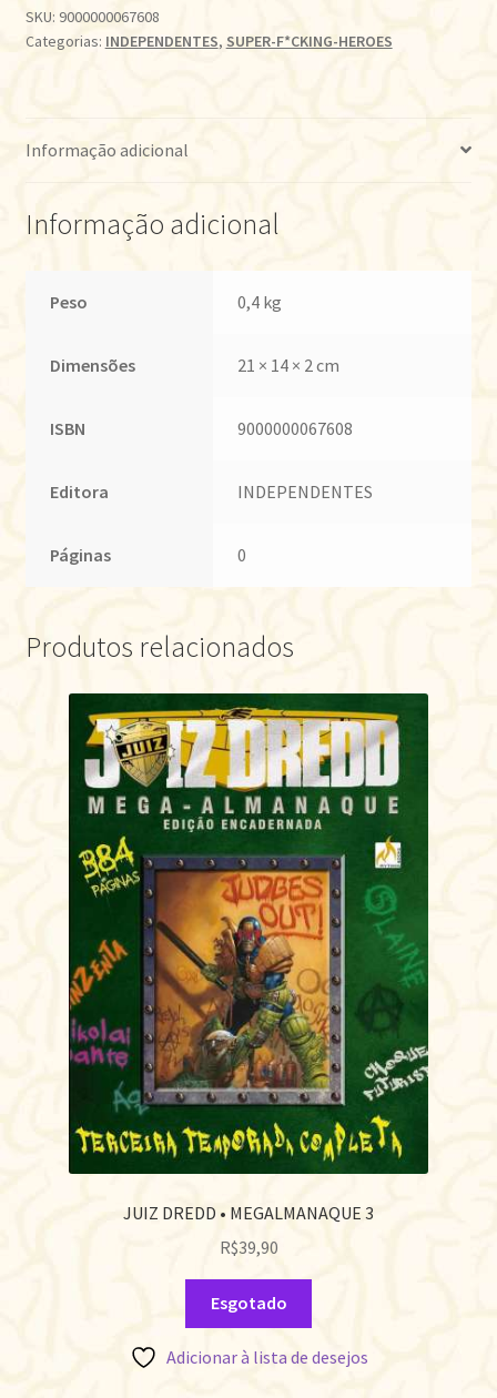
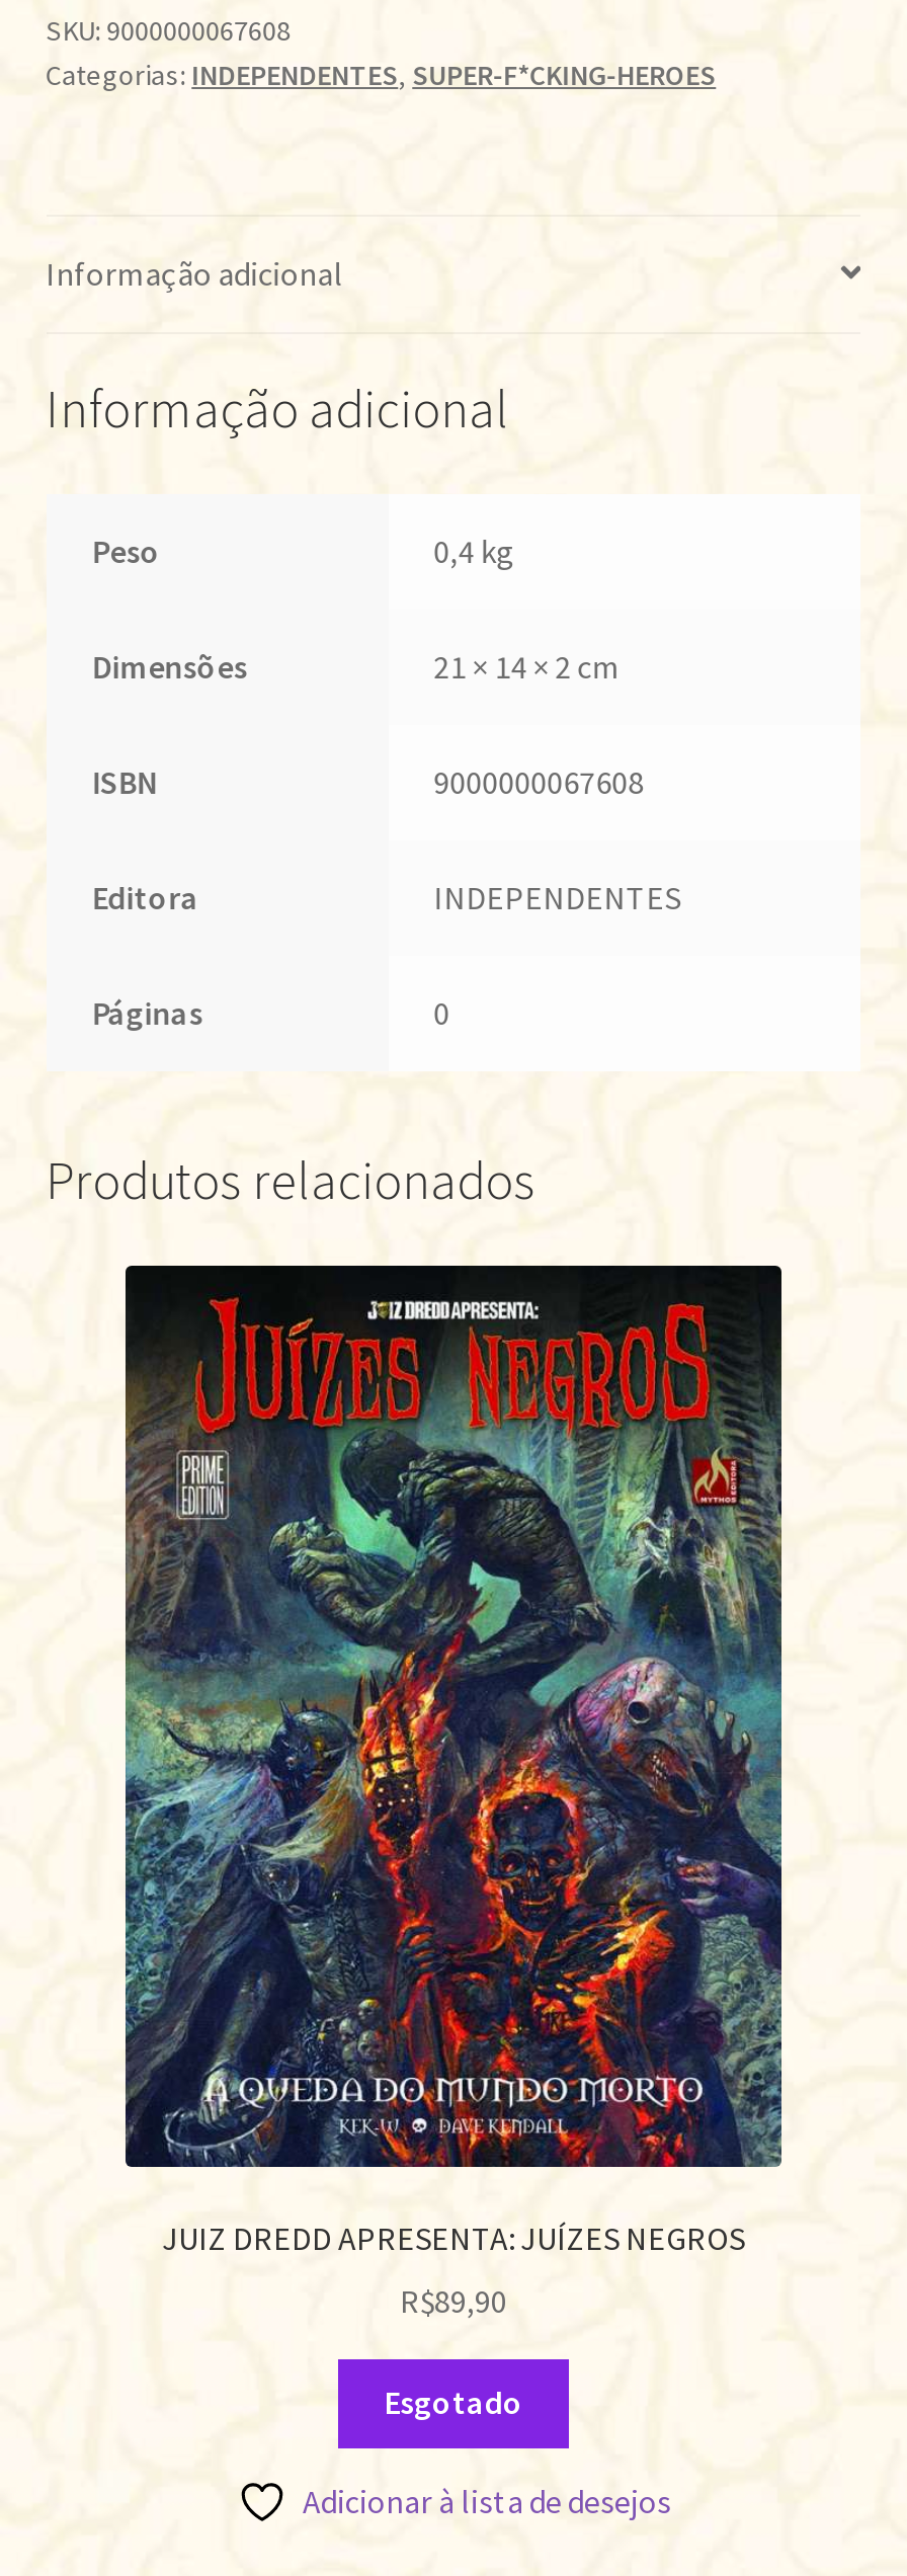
- [image]
- JUIZ DREDD • MEGALMANAQUE 3
+ [image]
+ JUIZ DREDD APRESENTA: JUÍZES NEGROS

- R$39,90
+ R$89,90
